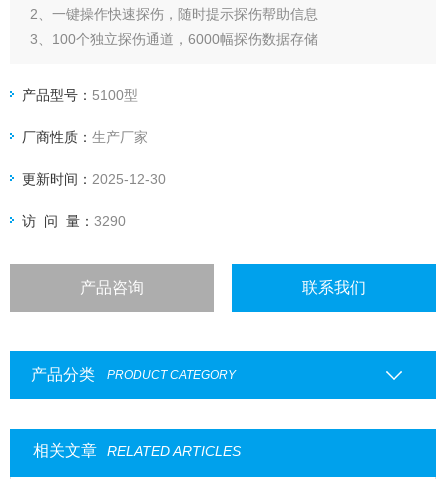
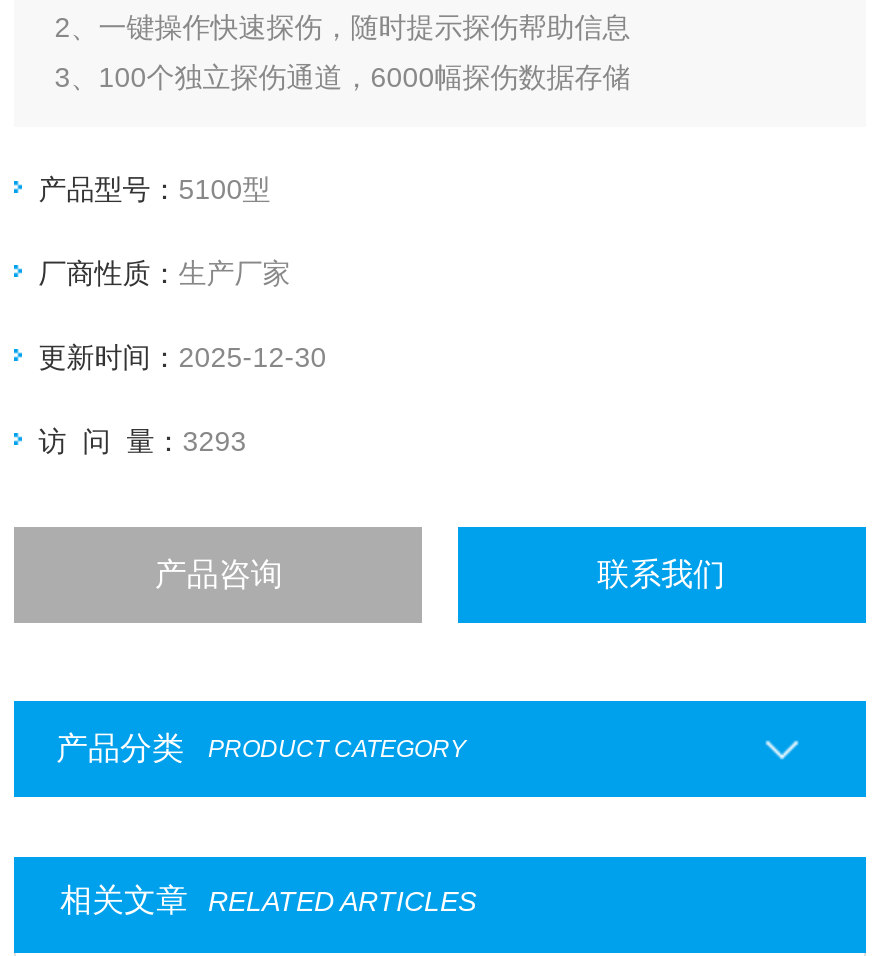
- 访 问 量：3290
+ 访 问 量：3293
